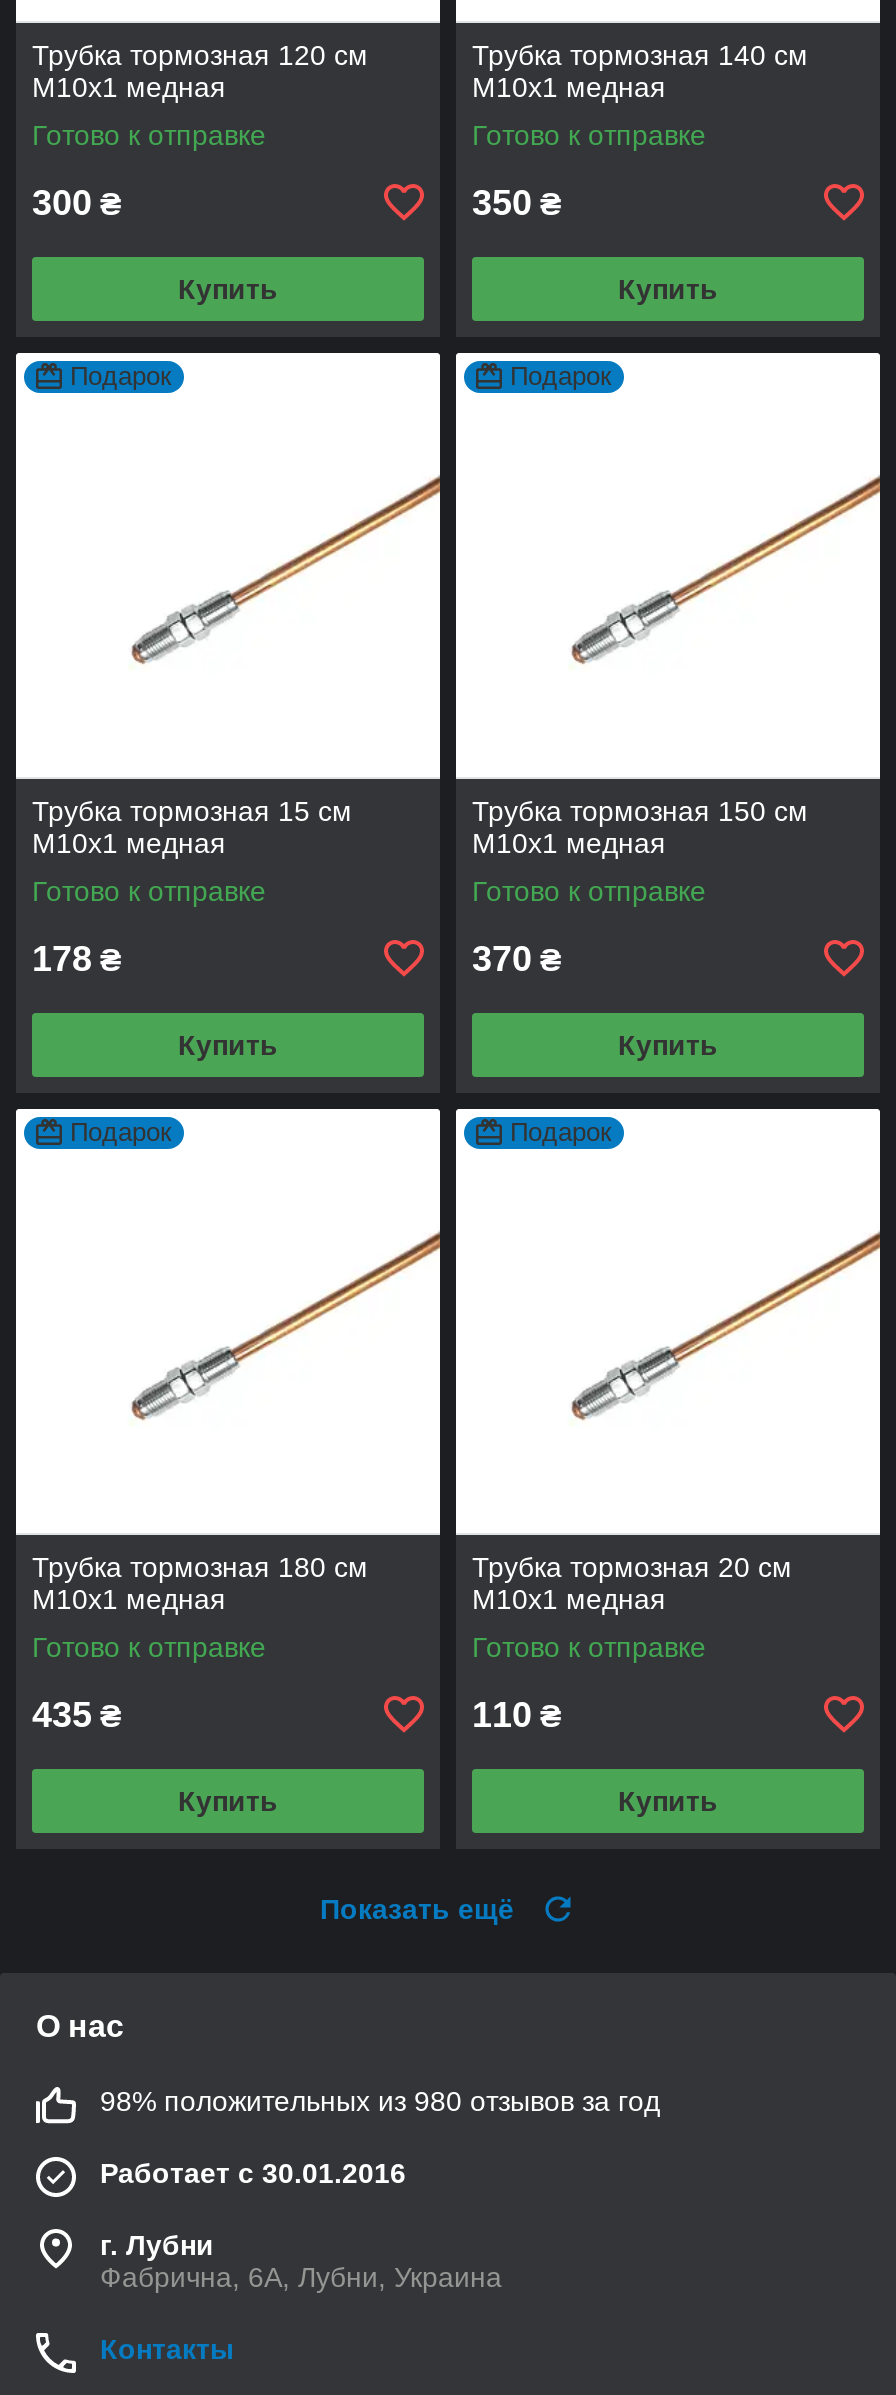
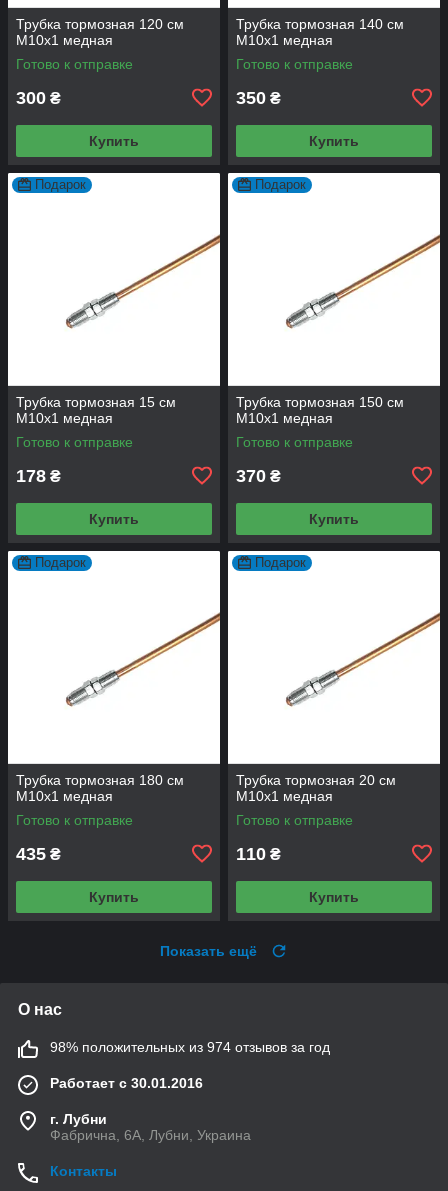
- 98% положительных из 980 отзывов за год
+ 98% положительных из 974 отзывов за год
